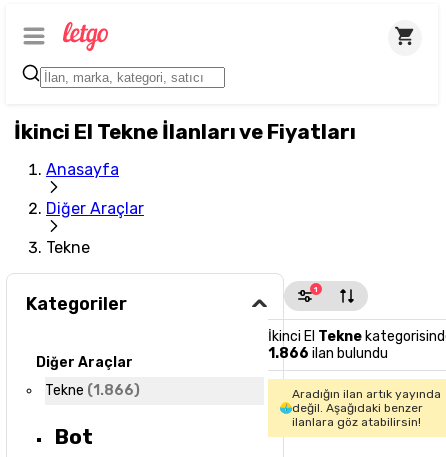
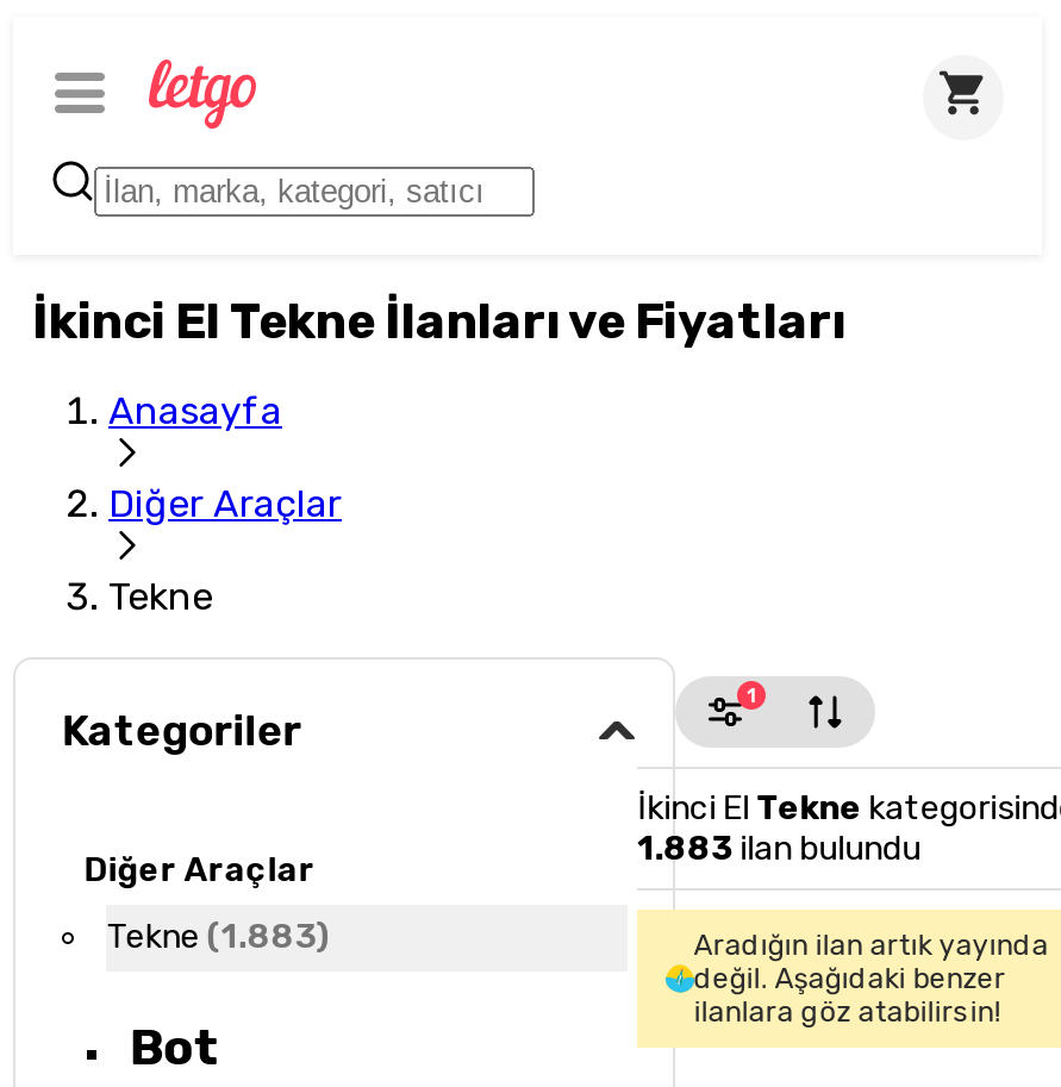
- 1.866 ilan bulundu
+ 1.883 ilan bulundu

- Tekne (1.866)
+ Tekne (1.883)
